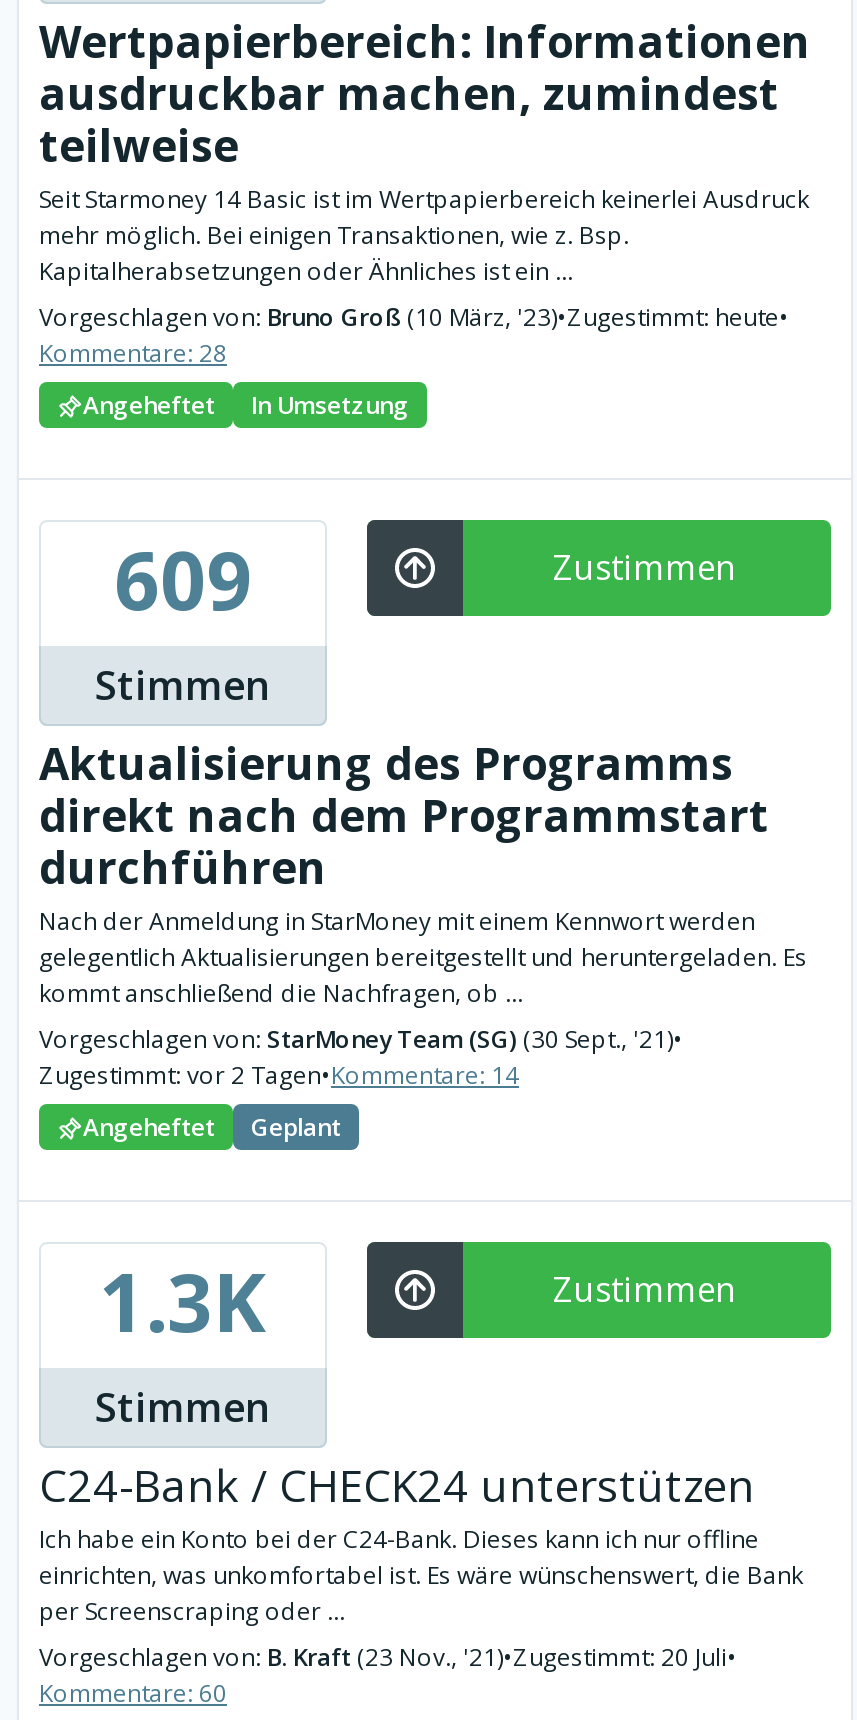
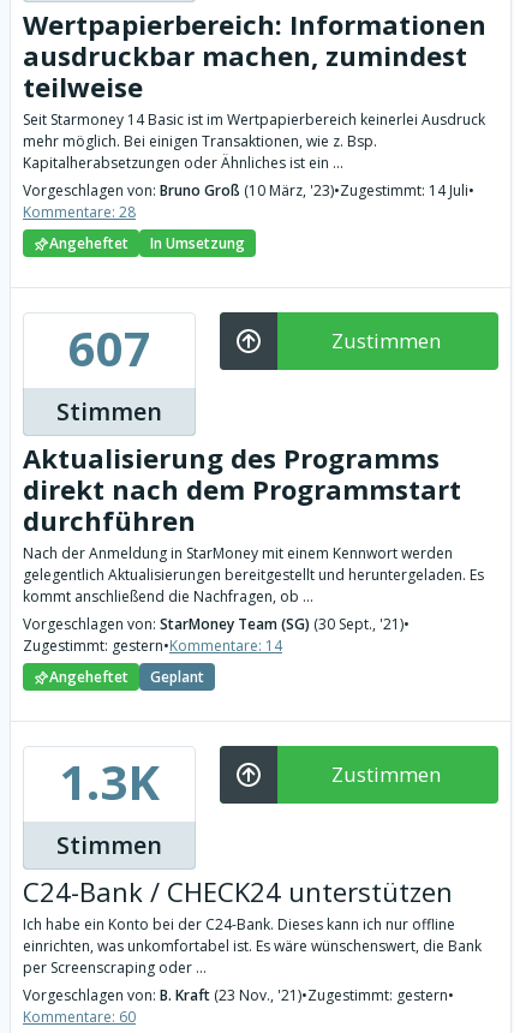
- Vorgeschlagen von: Bruno Groß (10 März, '23)•Zugestimmt: heute•
+ Vorgeschlagen von: Bruno Groß (10 März, '23)•Zugestimmt: 14 Juli•

- 609
+ 607

- Zugestimmt: vor 2 Tagen•Kommentare: 14
+ Zugestimmt: gestern•Kommentare: 14

- Vorgeschlagen von: B. Kraft (23 Nov., '21) •Zugestimmt: 20 Juli•
+ Vorgeschlagen von: B. Kraft (23 Nov., '21) •Zugestimmt: gestern•
